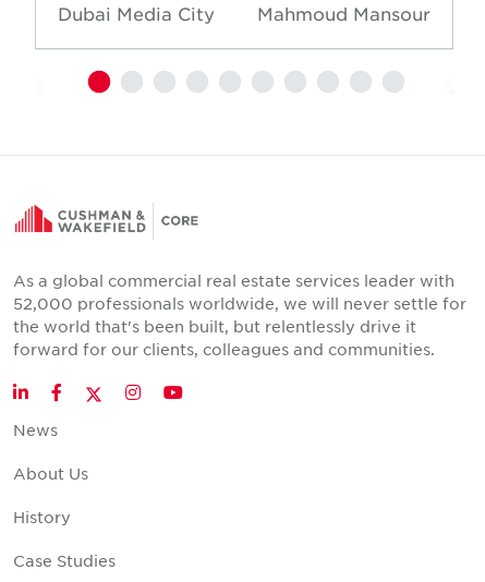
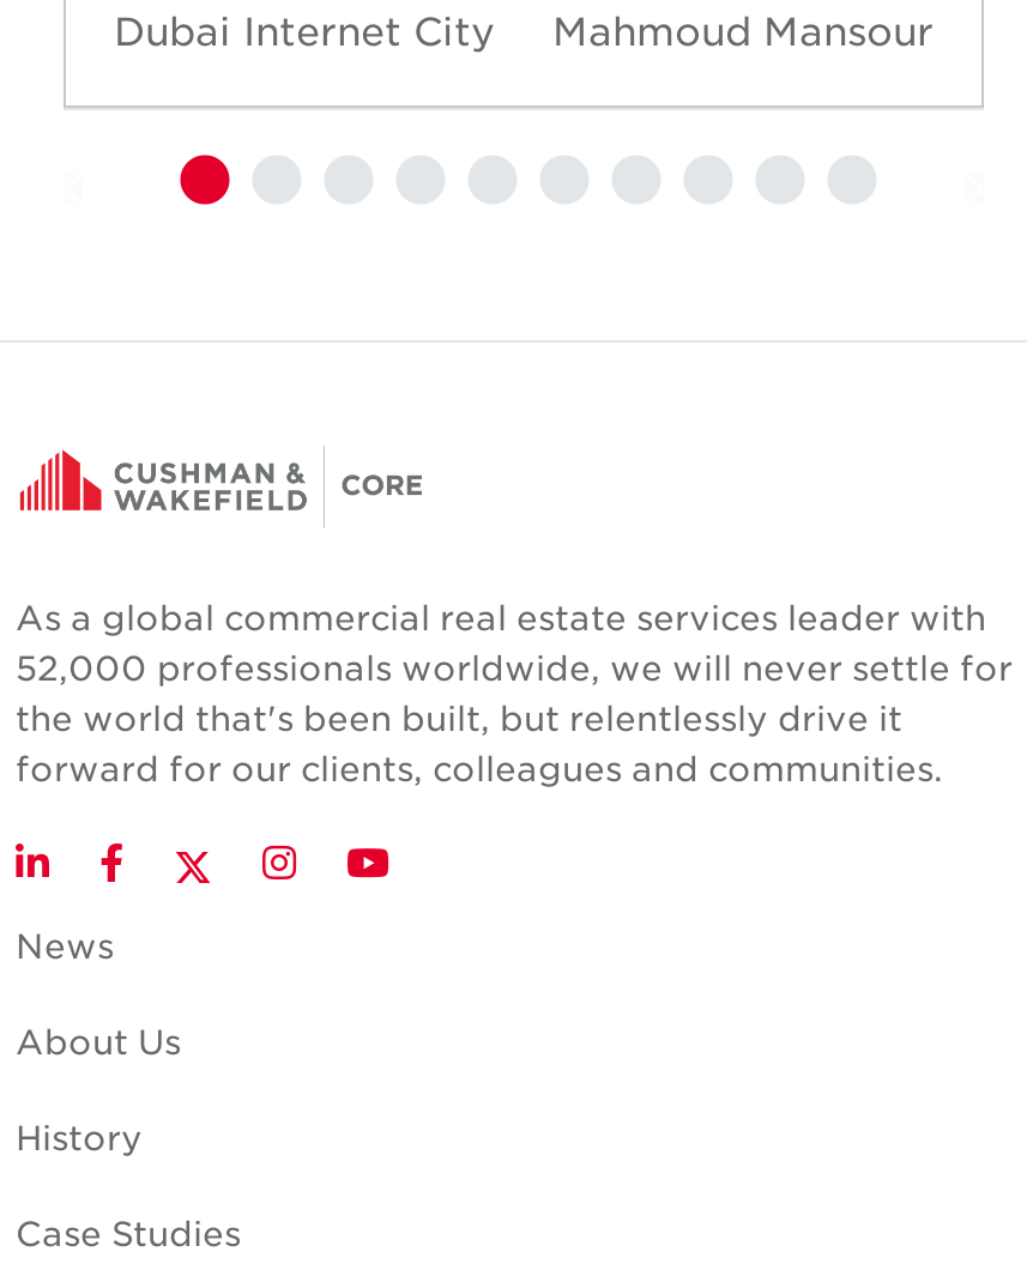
- Dubai Media City
+ Dubai Internet City
